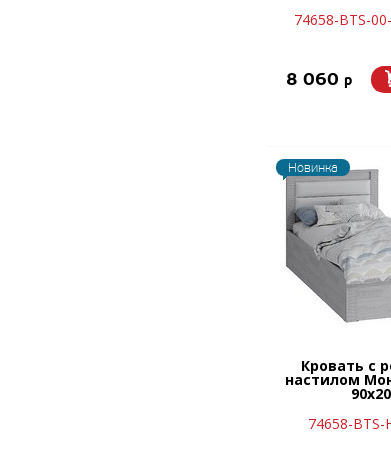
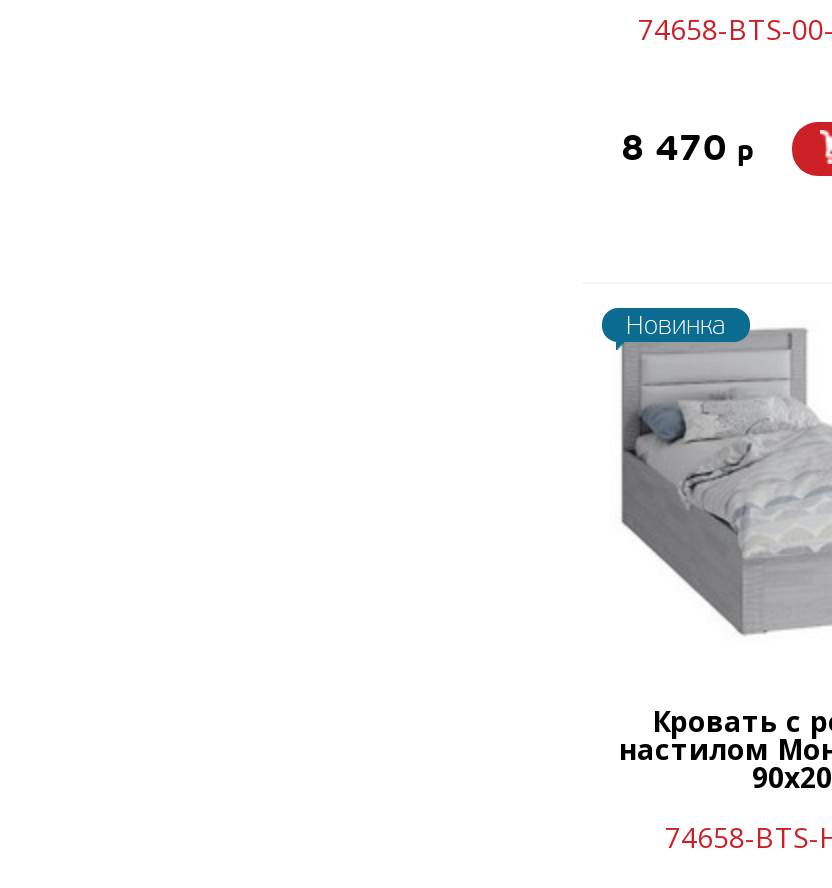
- 8 060 p
+ 8 470 p
